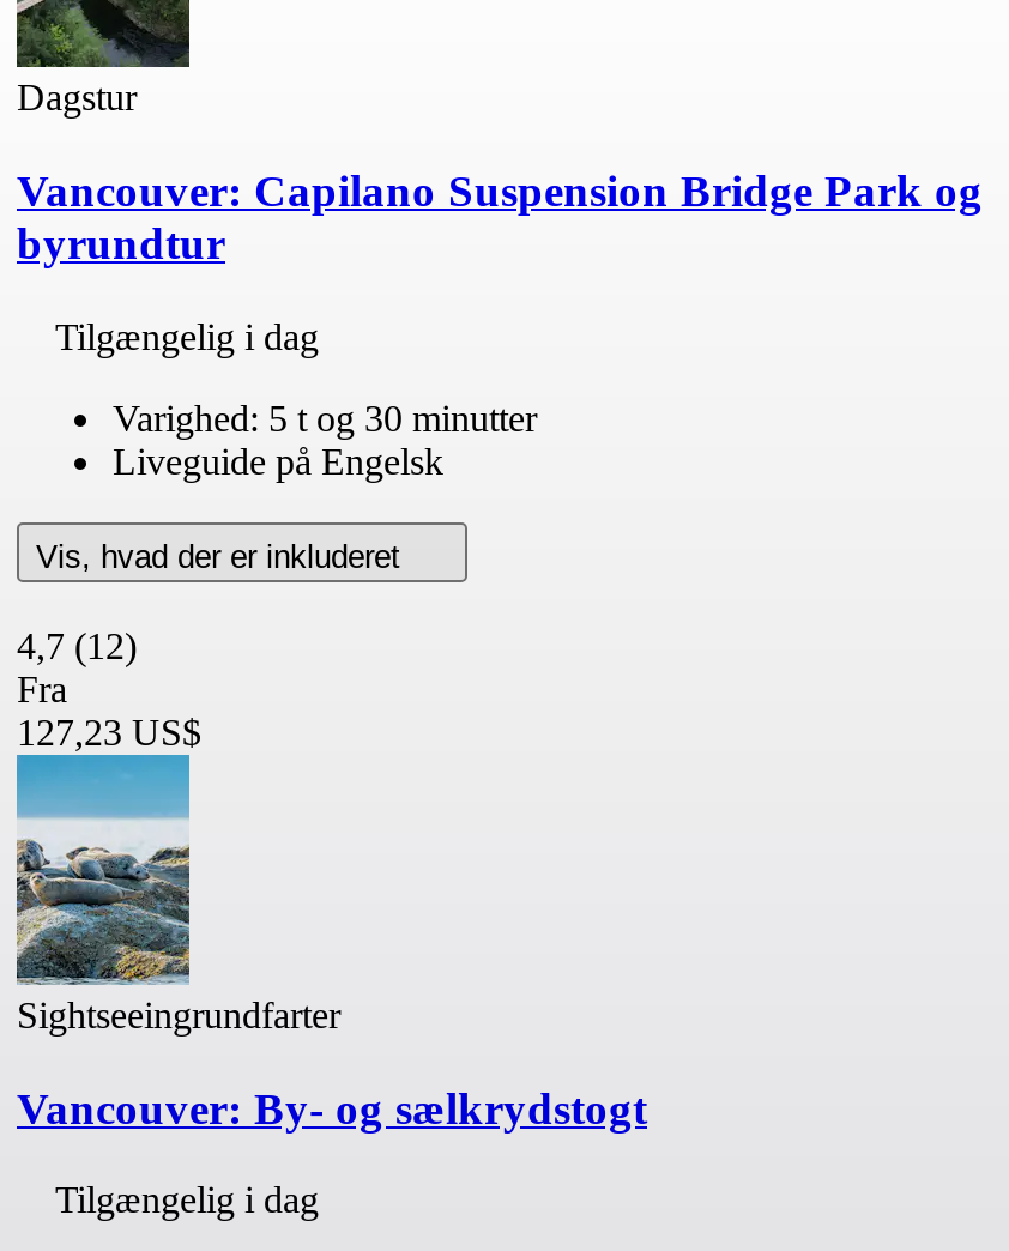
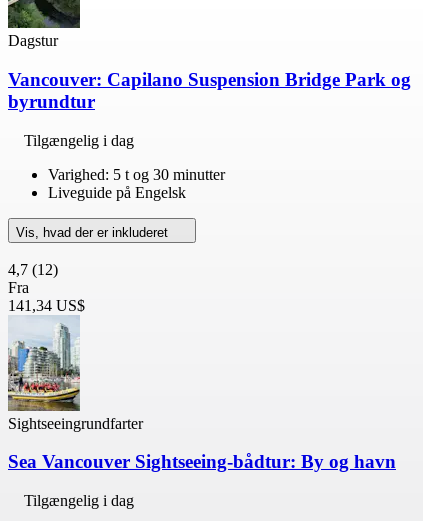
- 127,23 US$
+ 141,34 US$

- [image]
- Vancouver: By- og sælkrydstogt
+ [image]
+ Sea Vancouver Sightseeing-bådtur: By og havn
